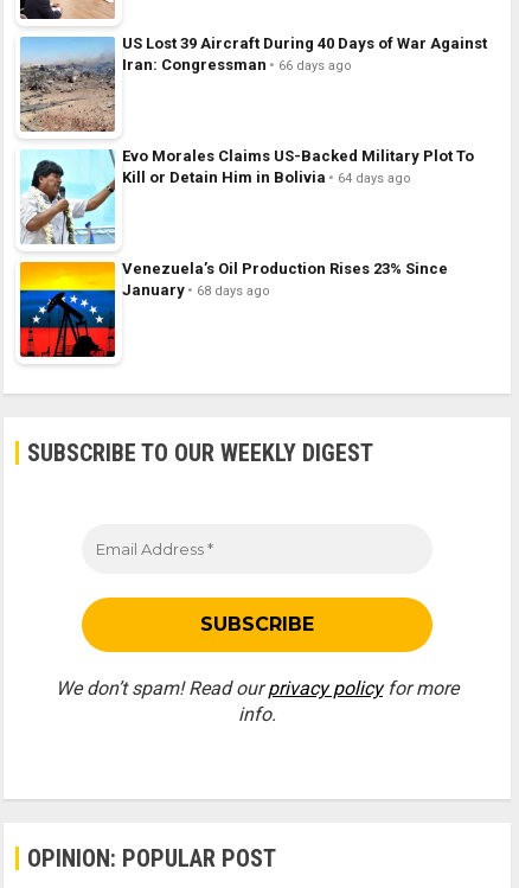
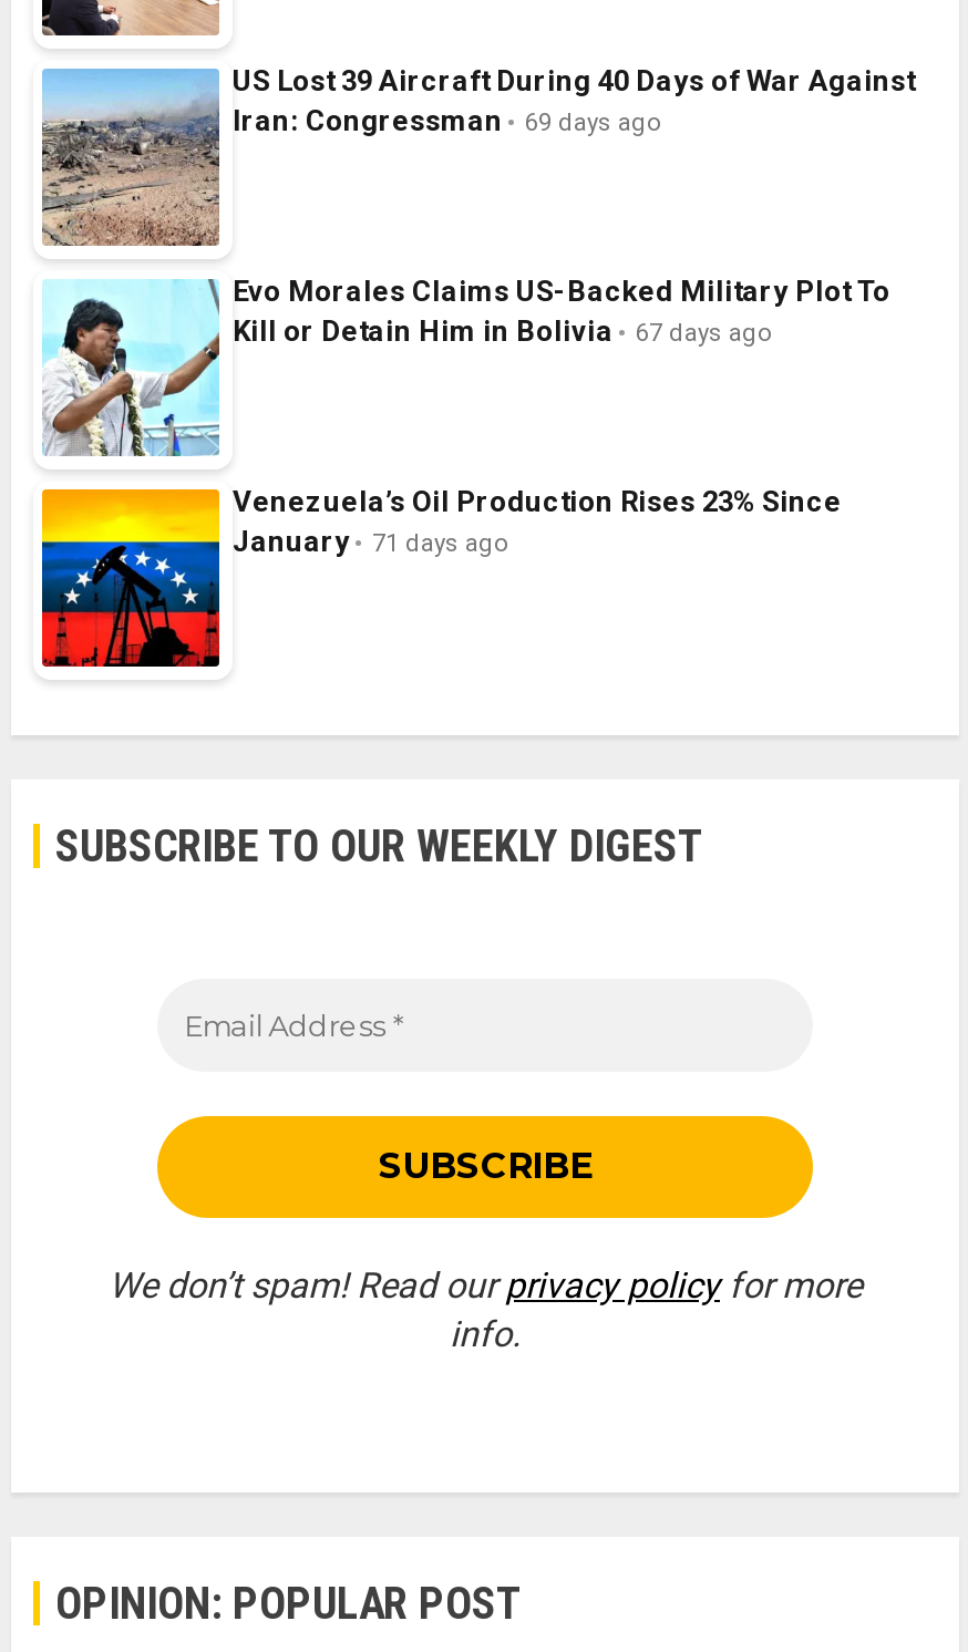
- Iran: Congressman 66 days ago
+ Iran: Congressman 69 days ago

- Kill or Detain Him in Bolivia 64 days ago
+ Kill or Detain Him in Bolivia 67 days ago

- January 68 days ago
+ January 71 days ago
